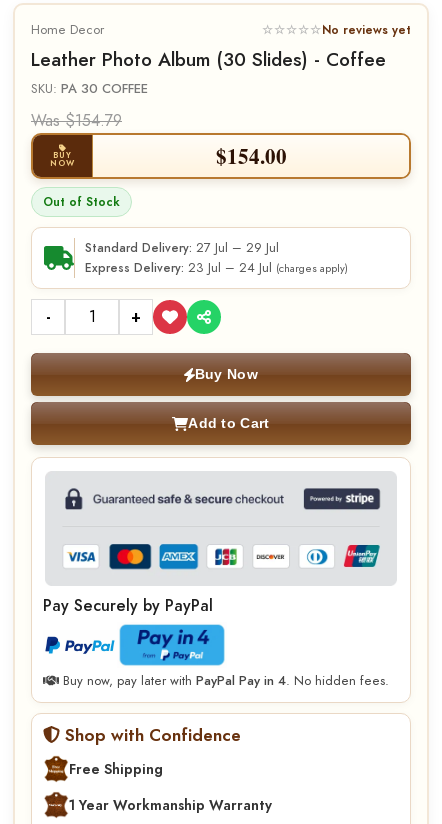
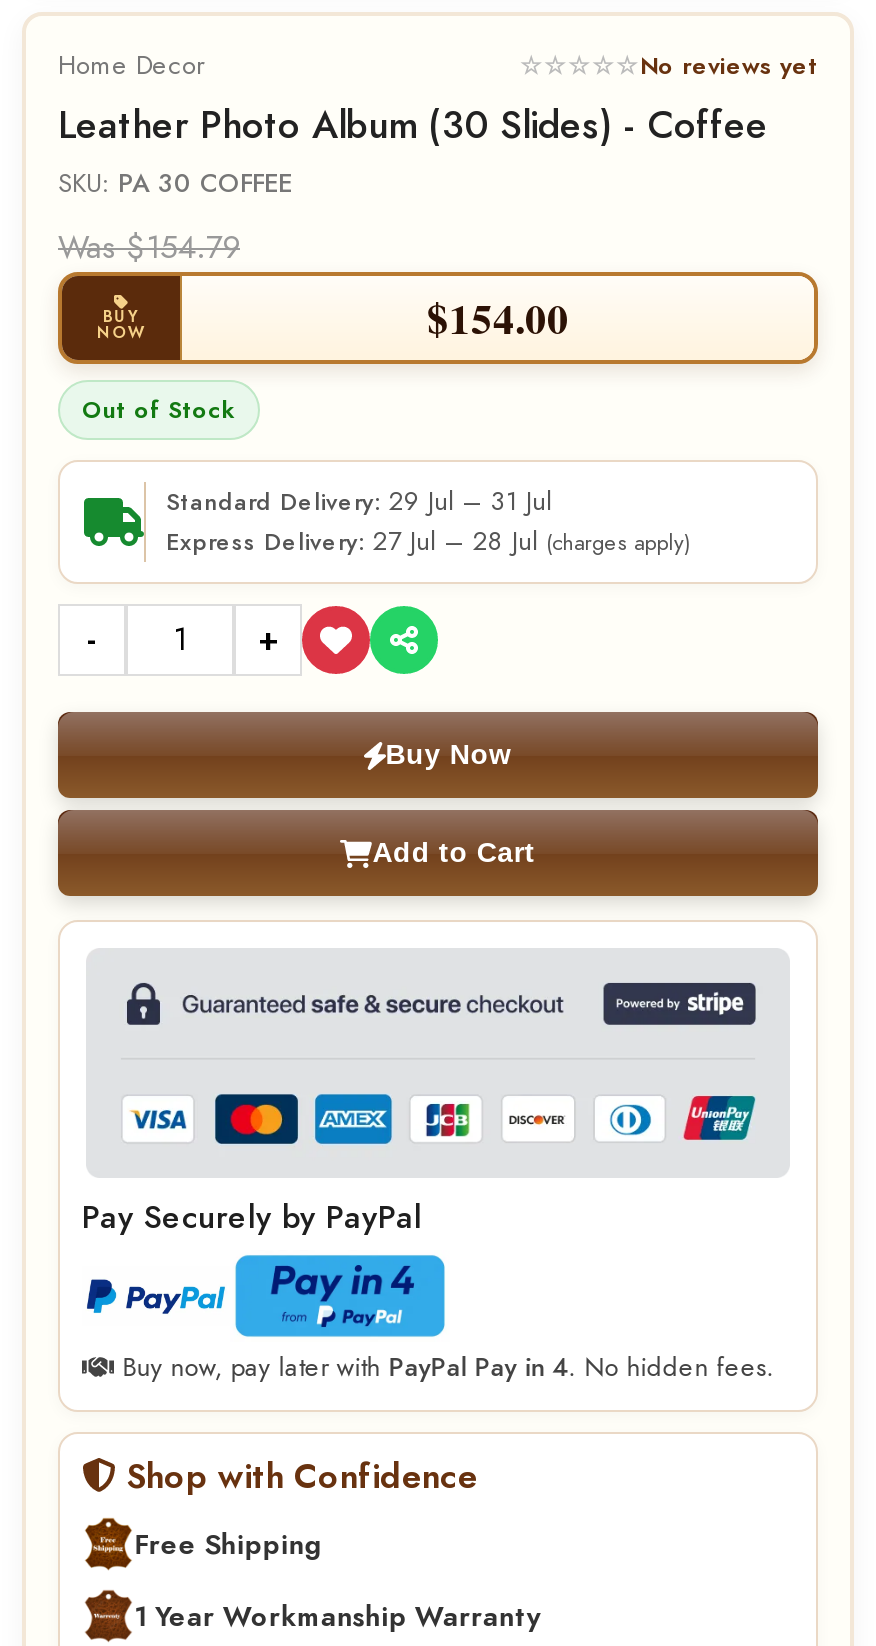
- Standard Delivery: 27 Jul – 29 Jul
+ Standard Delivery: 29 Jul – 31 Jul

- Express Delivery: 23 Jul – 24 Jul (charges apply)
+ Express Delivery: 27 Jul – 28 Jul (charges apply)
